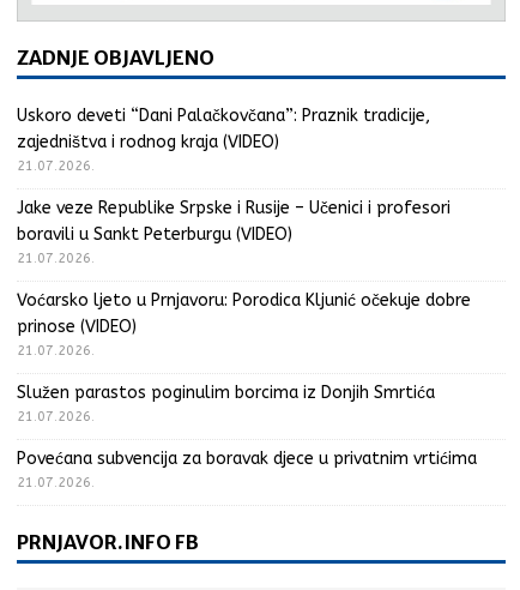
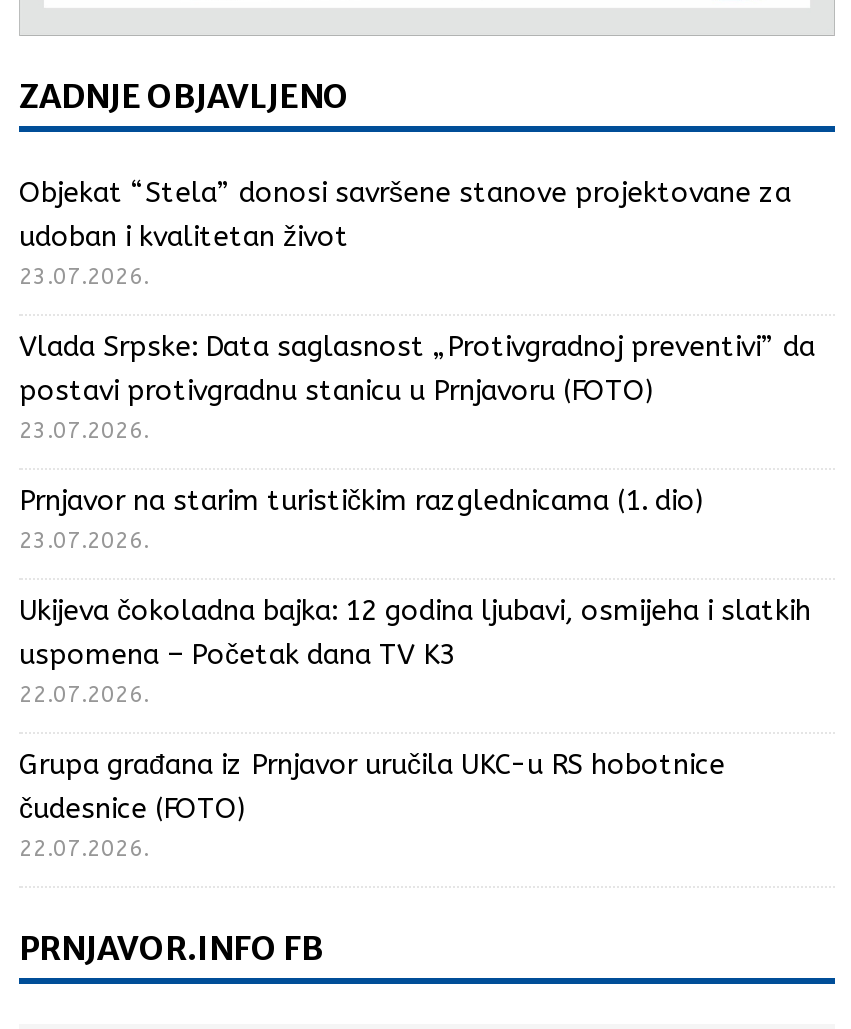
- Uskoro deveti “Dani Palačkovčana”: Praznik tradicije,
- zajedništva i rodnog kraja (VIDEO)
- 21.07.2026.
+ Objekat “Stela” donosi savršene stanove projektovane za
+ udoban i kvalitetan život
+ 23.07.2026.

- Jake veze Republike Srpske i Rusije – Učenici i profesori
- boravili u Sankt Peterburgu (VIDEO)
- 21.07.2026.
+ Vlada Srpske: Data saglasnost „Protivgradnoj preventivi” da
+ postavi protivgradnu stanicu u Prnjavoru (FOTO)
+ 23.07.2026.

- Voćarsko ljeto u Prnjavoru: Porodica Kljunić očekuje dobre
- prinose (VIDEO)
- 21.07.2026.
+ Prnjavor na starim turističkim razglednicama (1. dio)
+ 23.07.2026.

- Služen parastos poginulim borcima iz Donjih Smrtića
- 21.07.2026.
+ Ukijeva čokoladna bajka: 12 godina ljubavi, osmijeha i slatkih
+ uspomena – Početak dana TV K3
+ 22.07.2026.

- Povećana subvencija za boravak djece u privatnim vrtićima
- 21.07.2026.
+ Grupa građana iz Prnjavor uručila UKC-u RS hobotnice
+ čudesnice (FOTO)
+ 22.07.2026.
